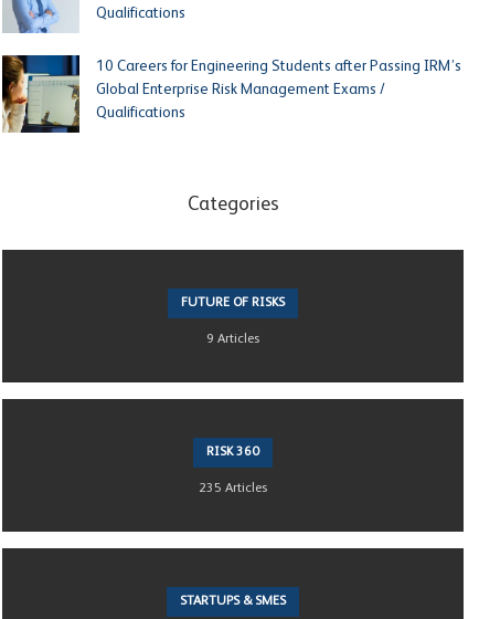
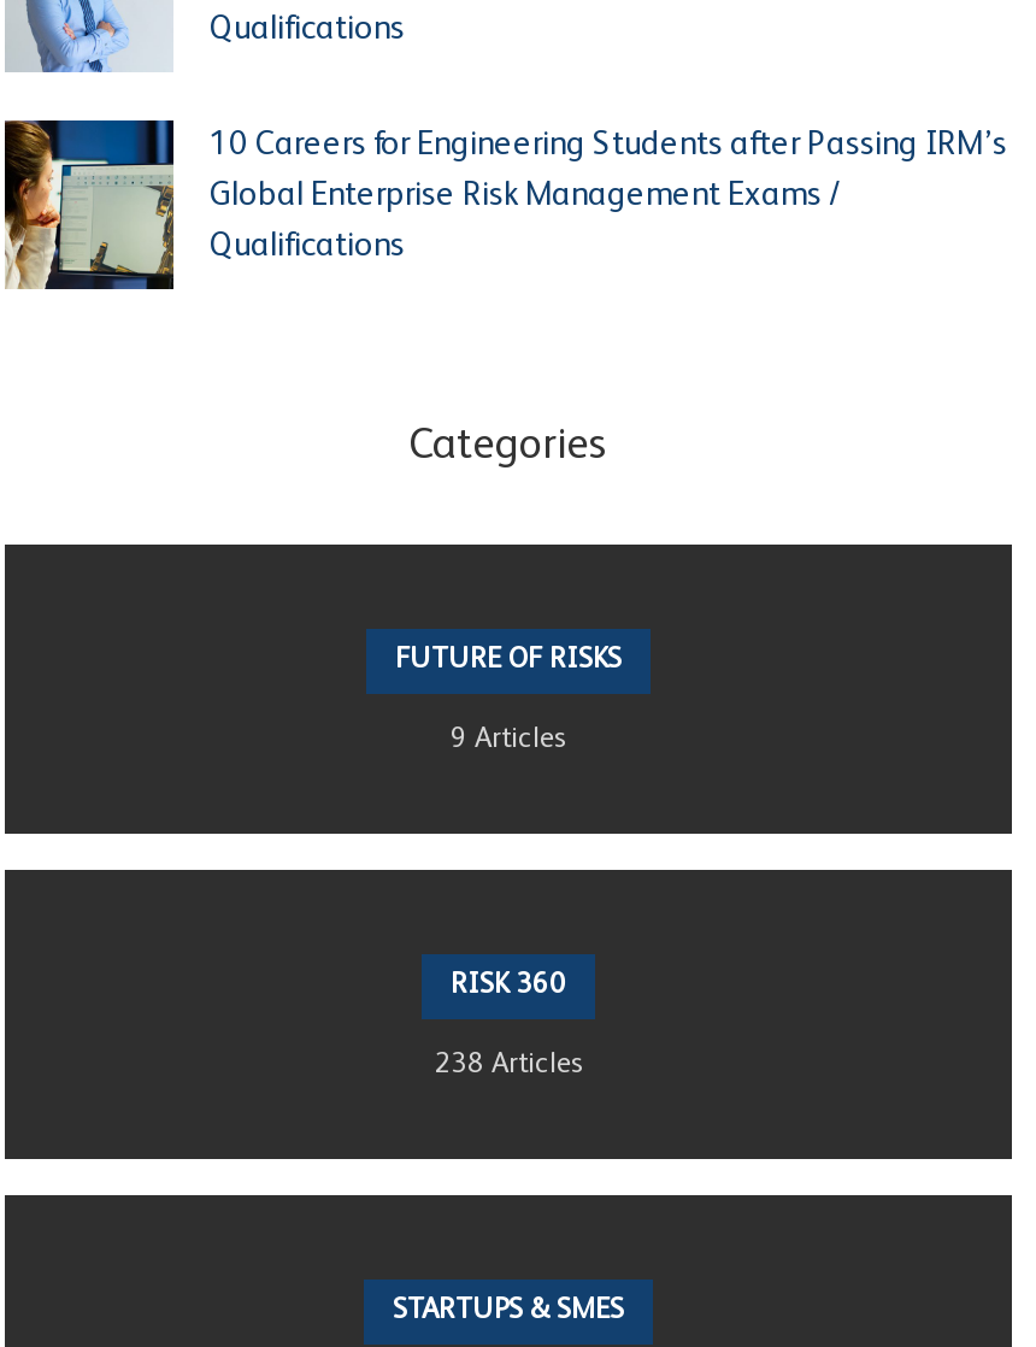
- 235 Articles
+ 238 Articles
